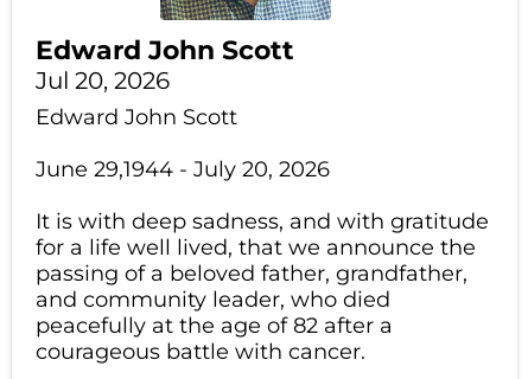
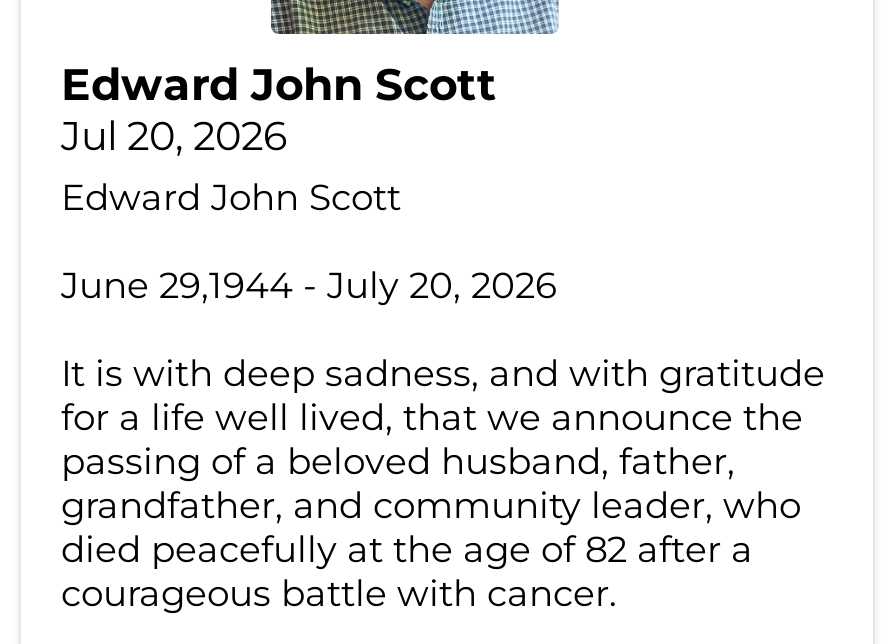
- passing of a beloved father, grandfather,
- and community leader, who died
- peacefully at the age of 82 after a
+ passing of a beloved husband, father,
+ grandfather, and community leader, who
+ died peacefully at the age of 82 after a
